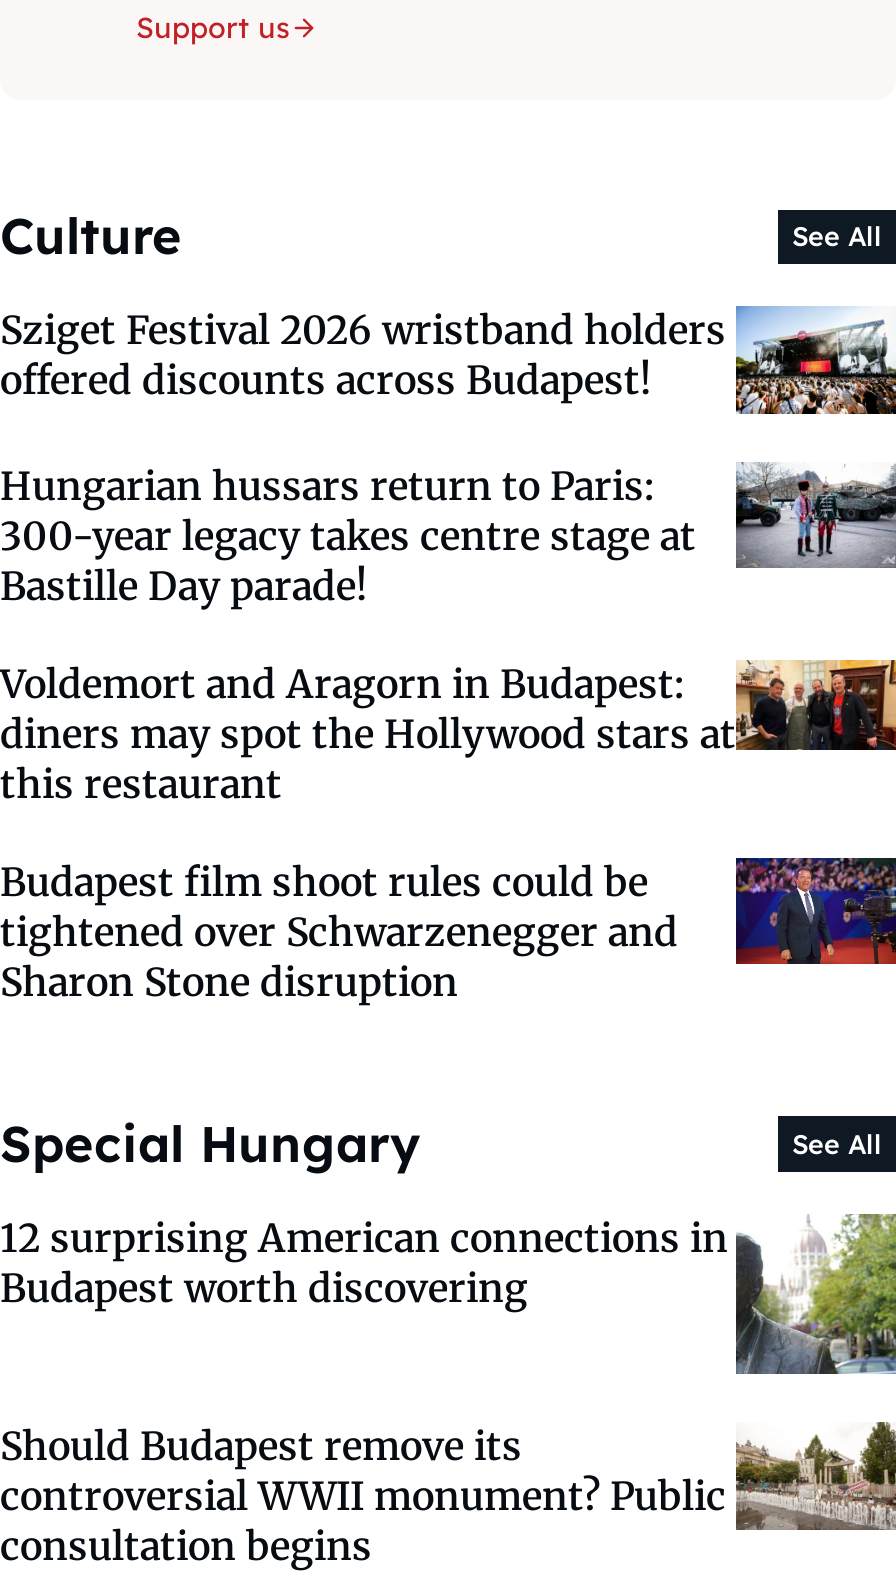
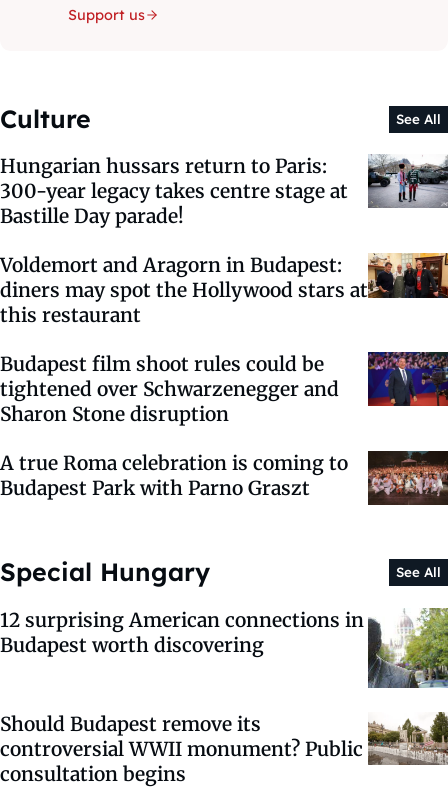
- [image]
- Sziget Festival 2026 wristband holders
- offered discounts across Budapest!

moved up: [image] | Hungarian hussars return to Paris: | 300-year legacy takes centre stage at | ... | tightened over Schwarzenegger and | Sharon Stone disruption

+ [image]
+ A true Roma celebration is coming to
+ Budapest Park with Parno Graszt
